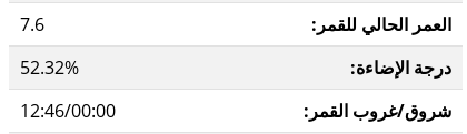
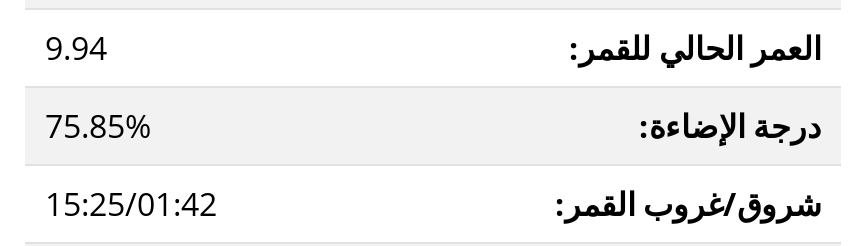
- 7.6
+ 9.94

- 52.32%
+ 75.85%

- 12:46/00:00
+ 15:25/01:42
